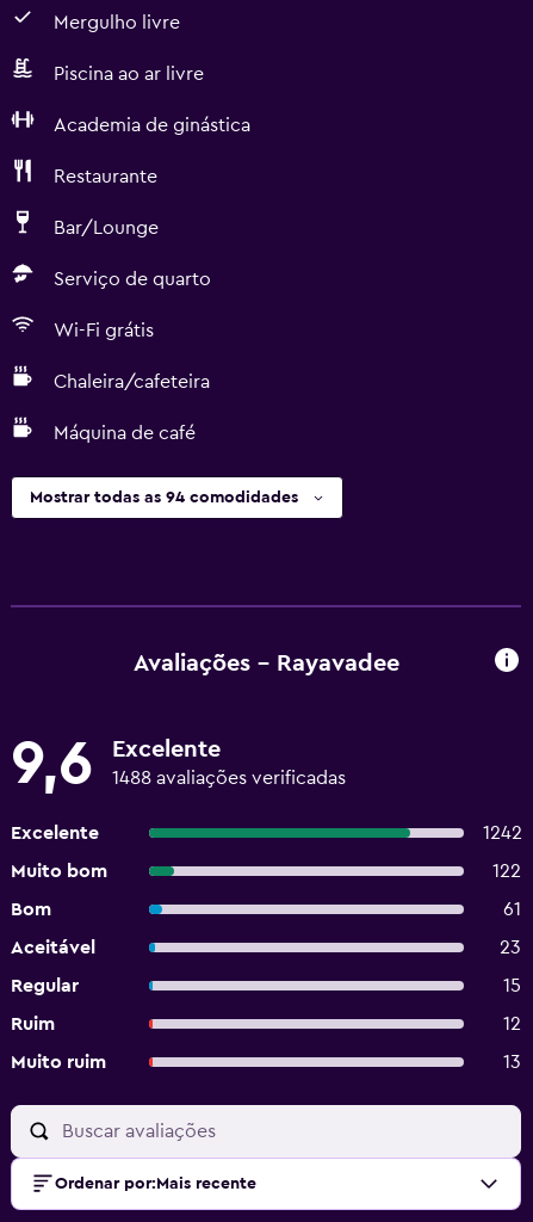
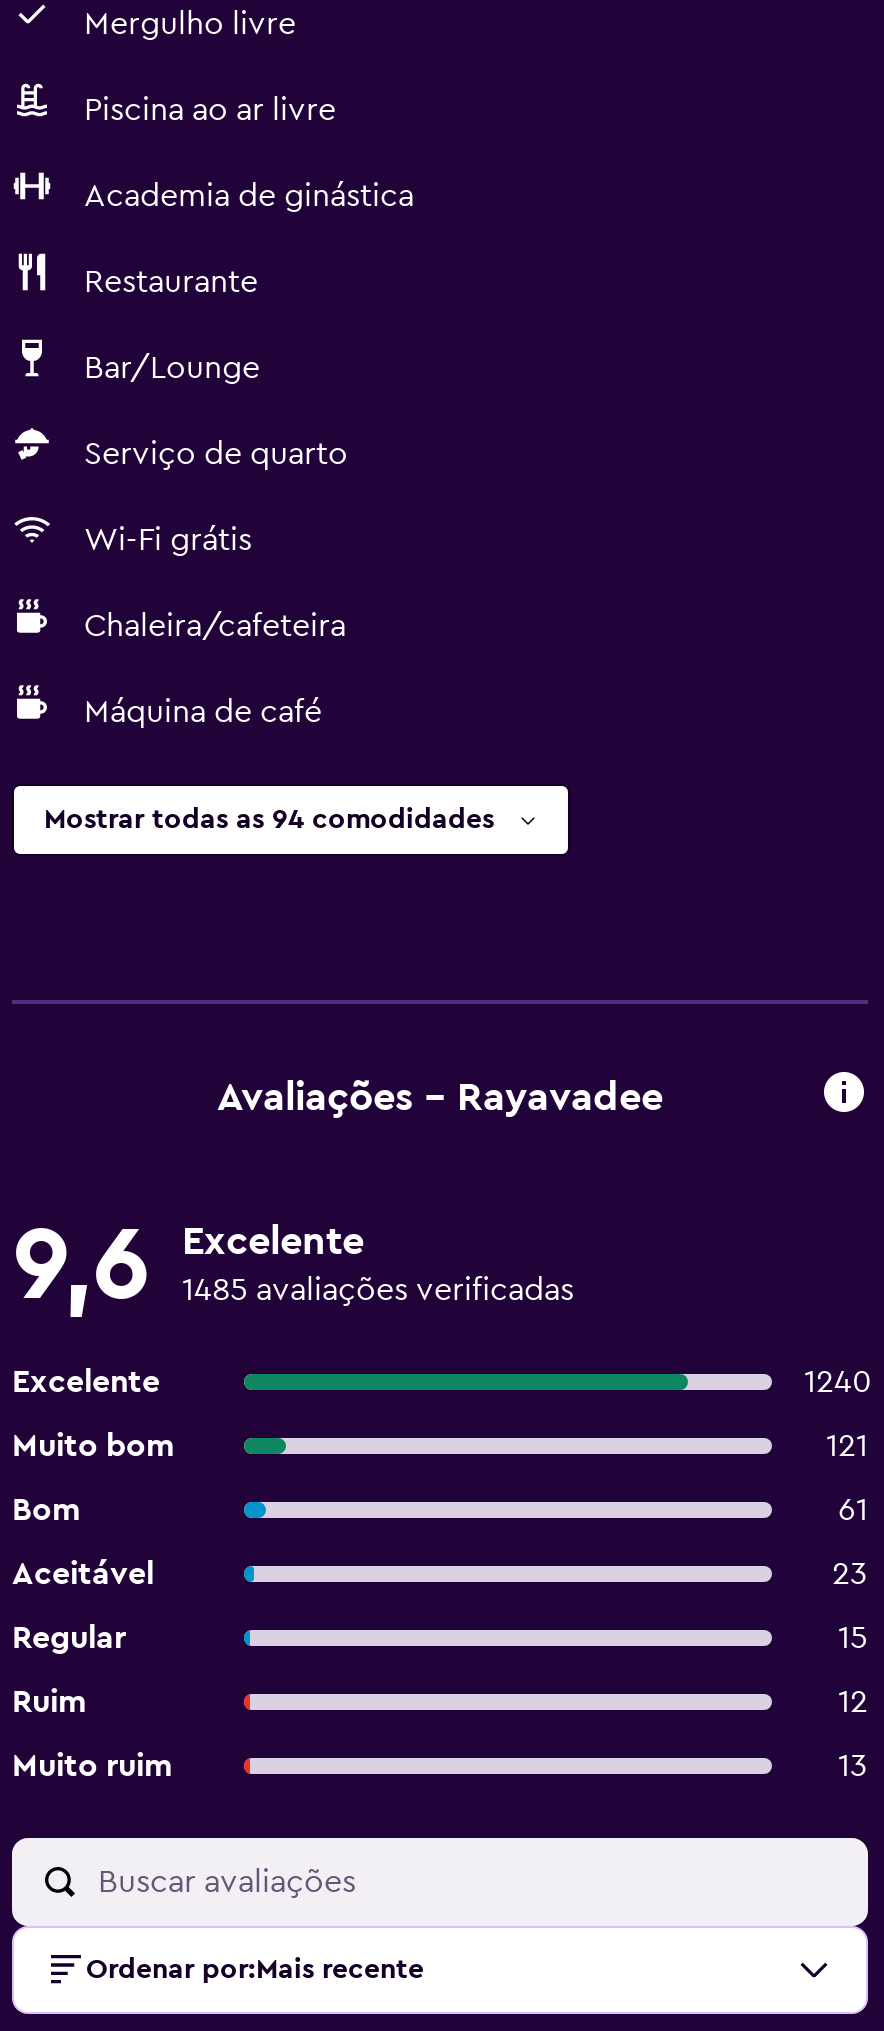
- 1488 avaliações verificadas
+ 1485 avaliações verificadas

- 1242
+ 1240

- 122
+ 121
